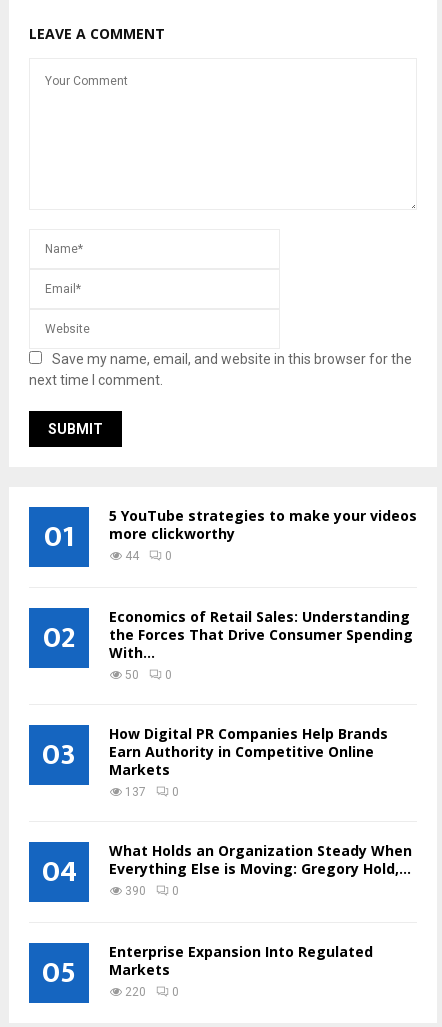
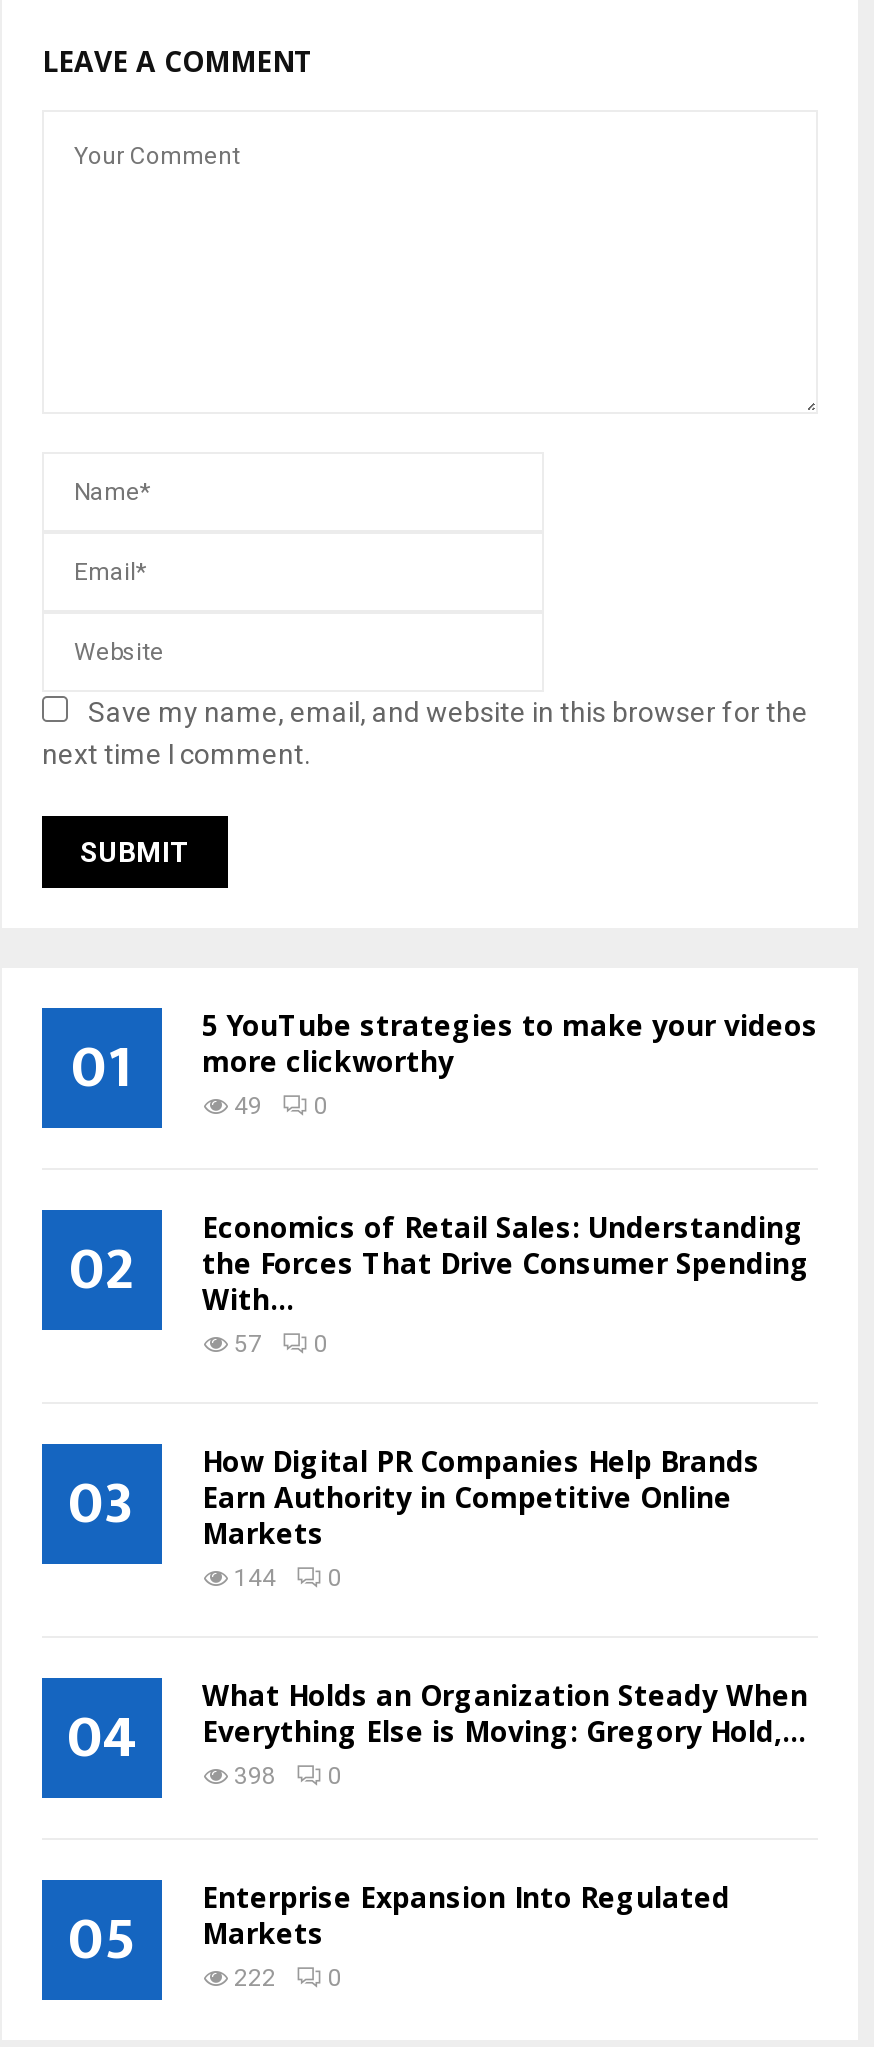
- 44 0
+ 49 0

- 50 0
+ 57 0

- 137 0
+ 144 0

- 390 0
+ 398 0

- 220 0
+ 222 0
